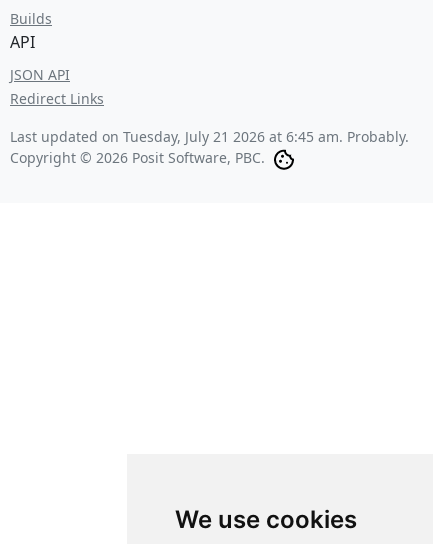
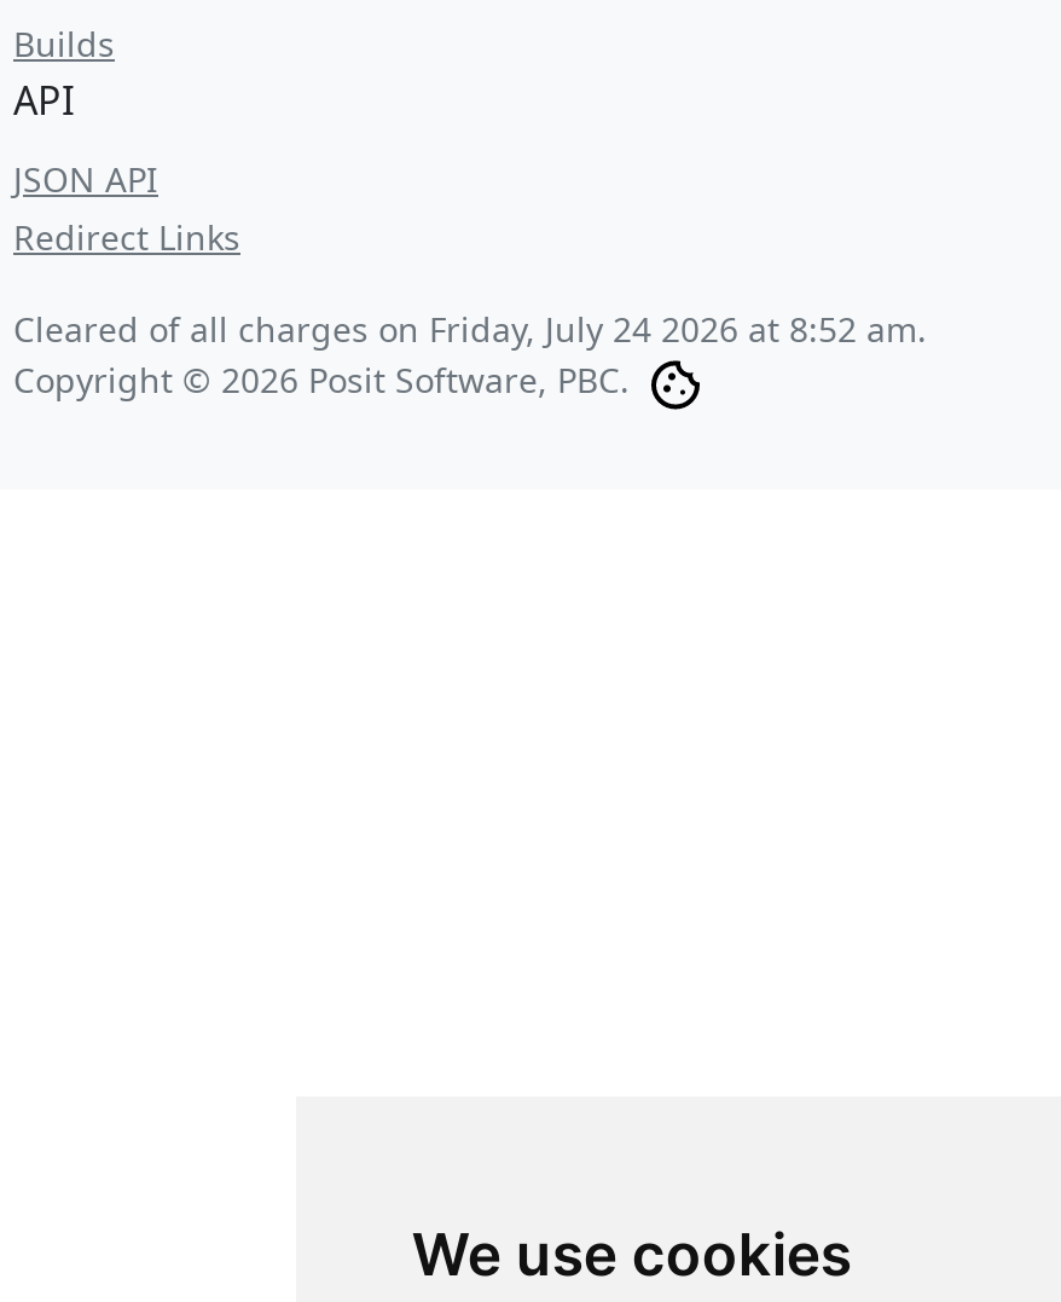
- Last updated on Tuesday, July 21 2026 at 6:45 am. Probably.
+ Cleared of all charges on Friday, July 24 2026 at 8:52 am.
